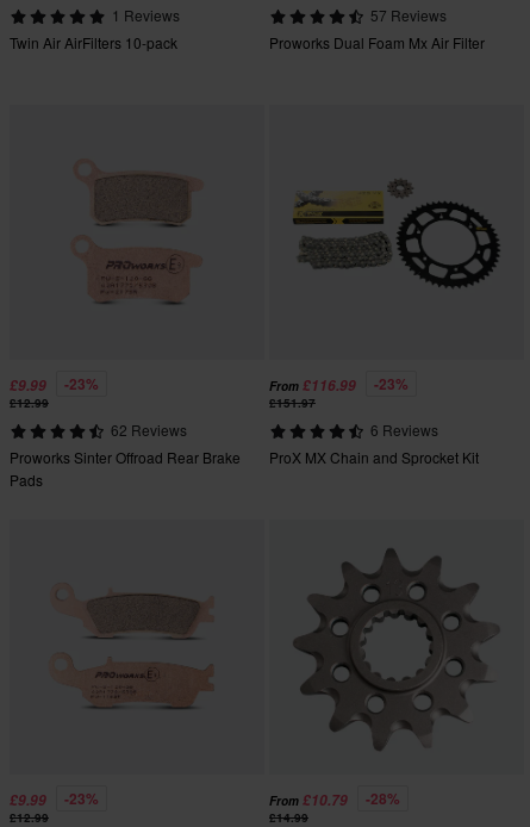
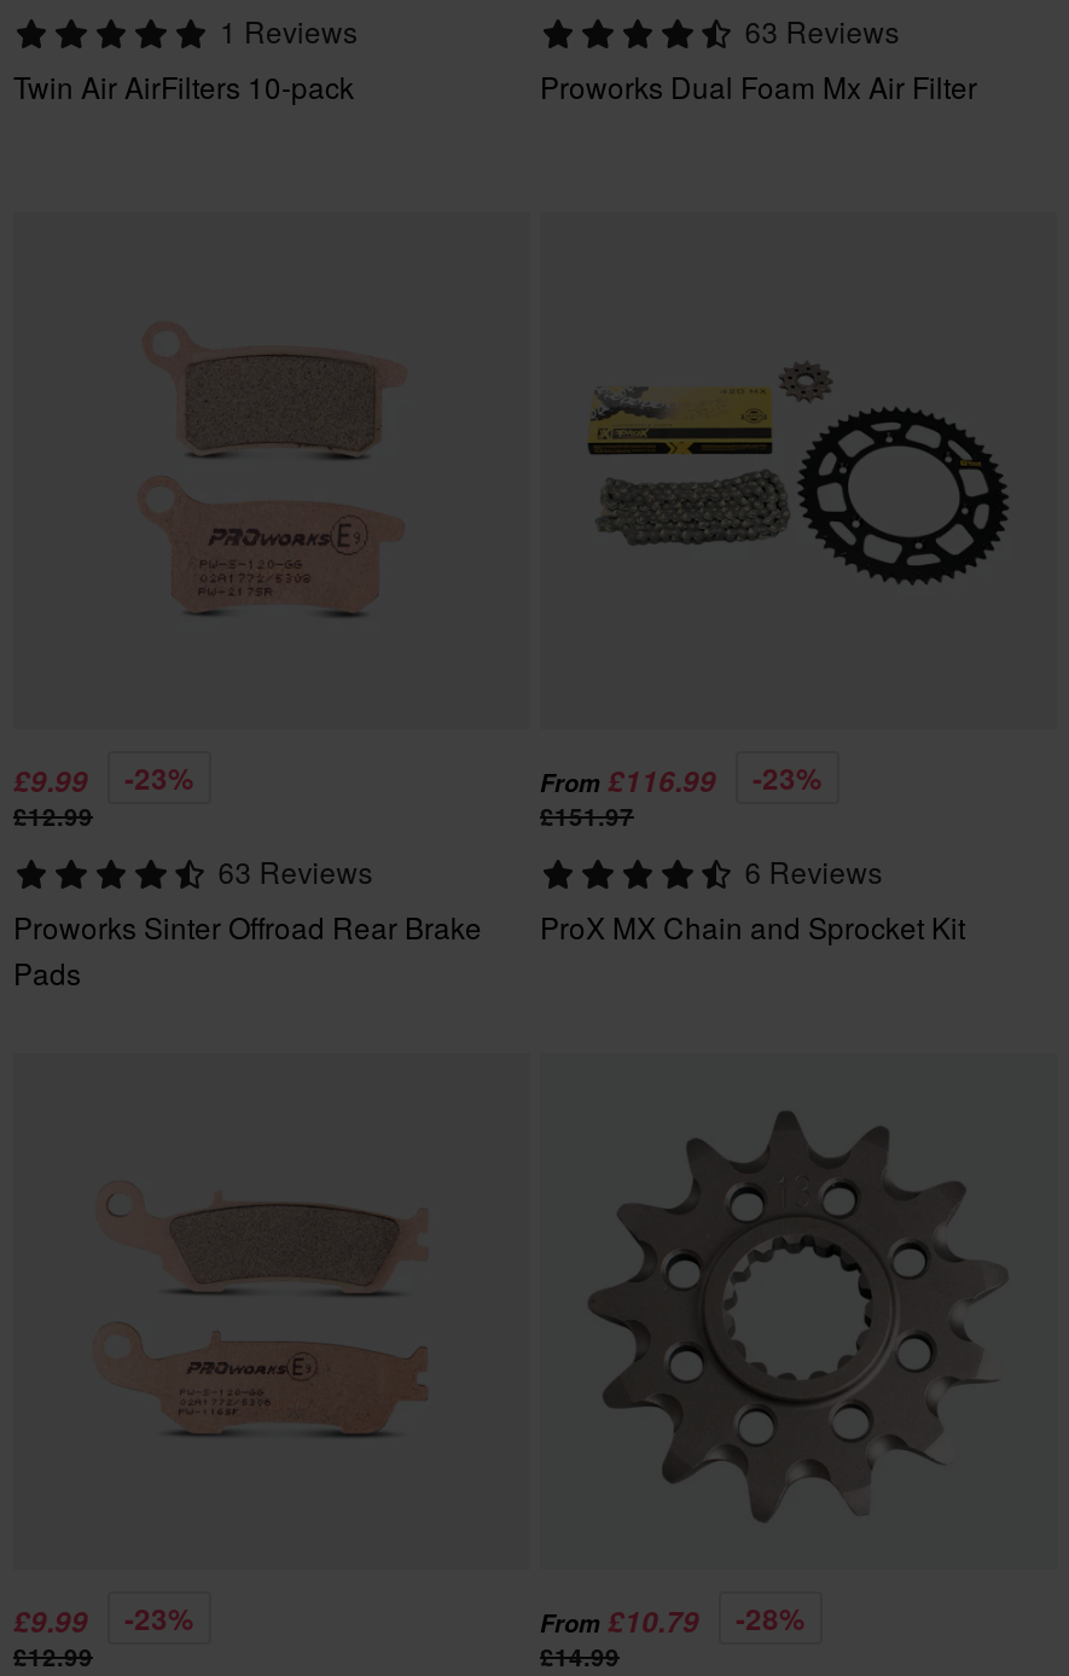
- 57 Reviews
+ 63 Reviews

- 62 Reviews
+ 63 Reviews
